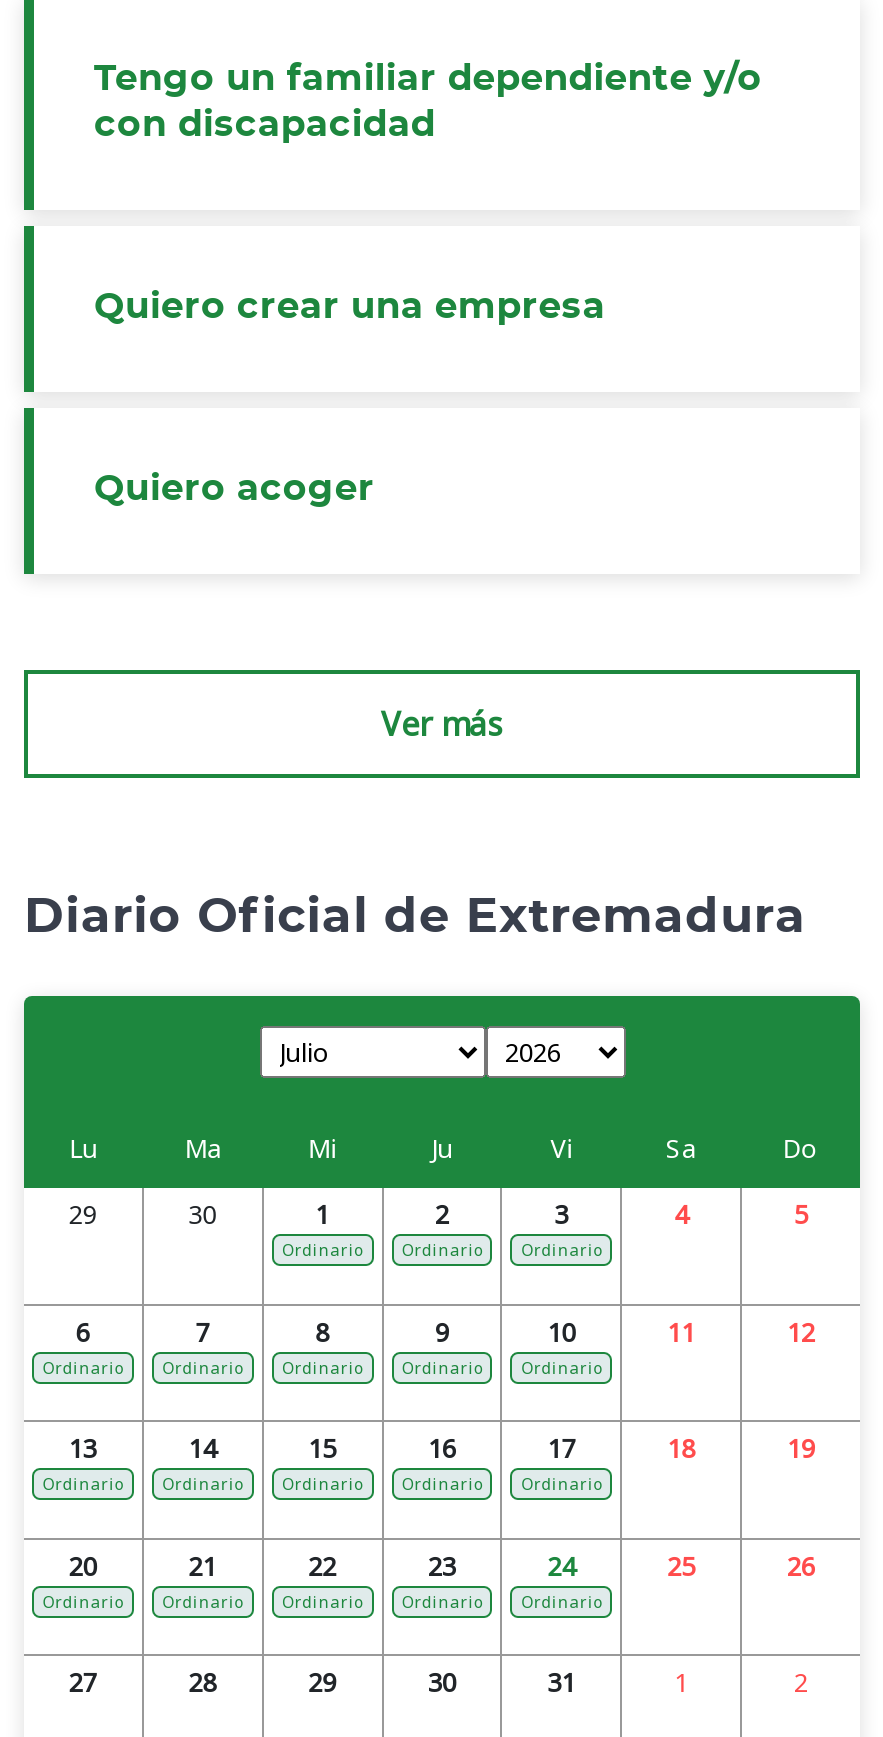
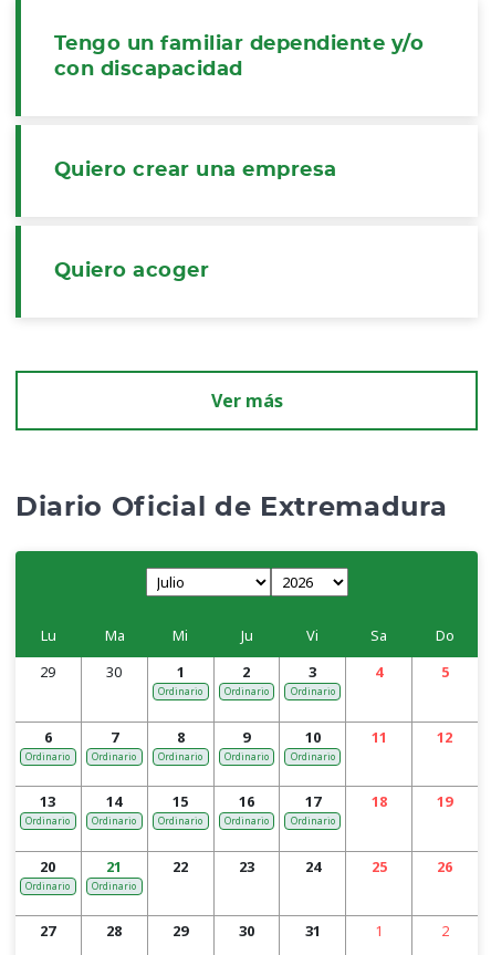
- Ordinario

- Ordinario

- Ordinario
